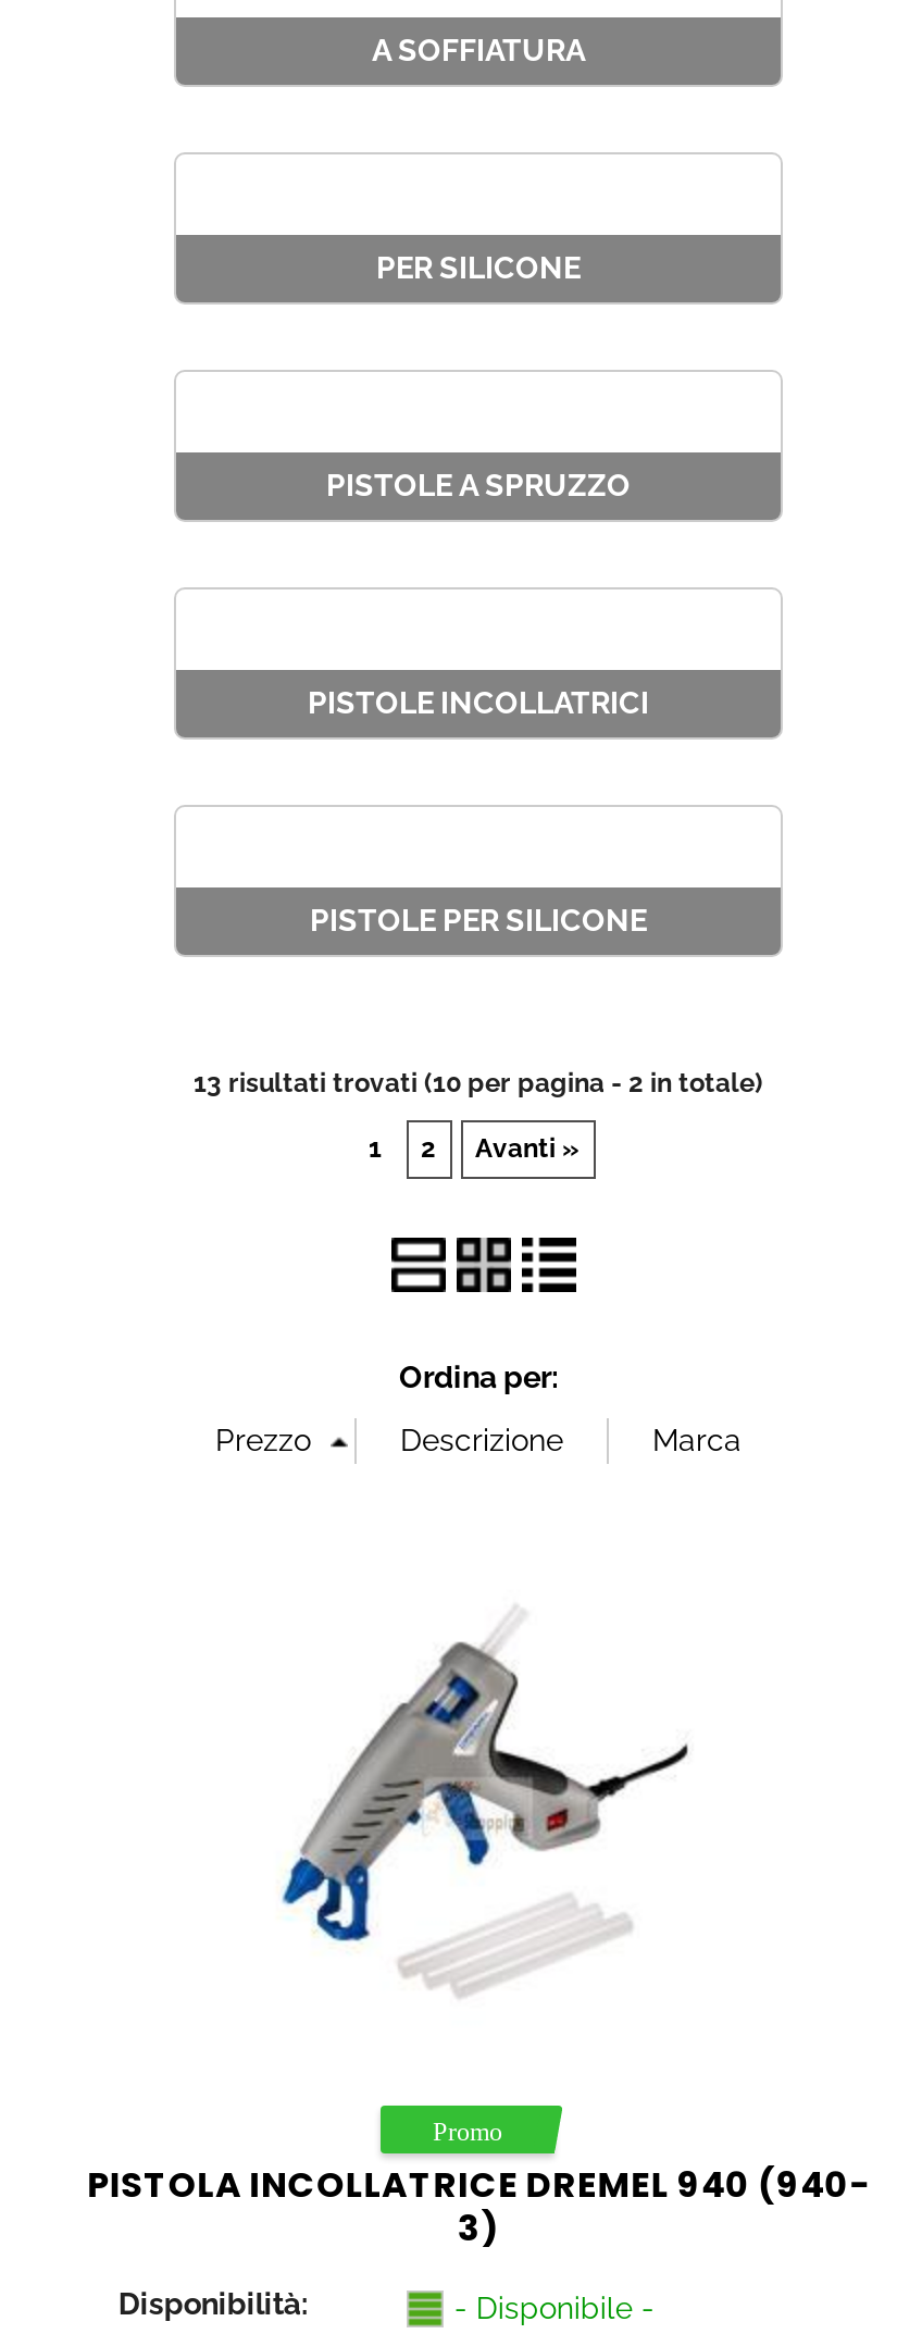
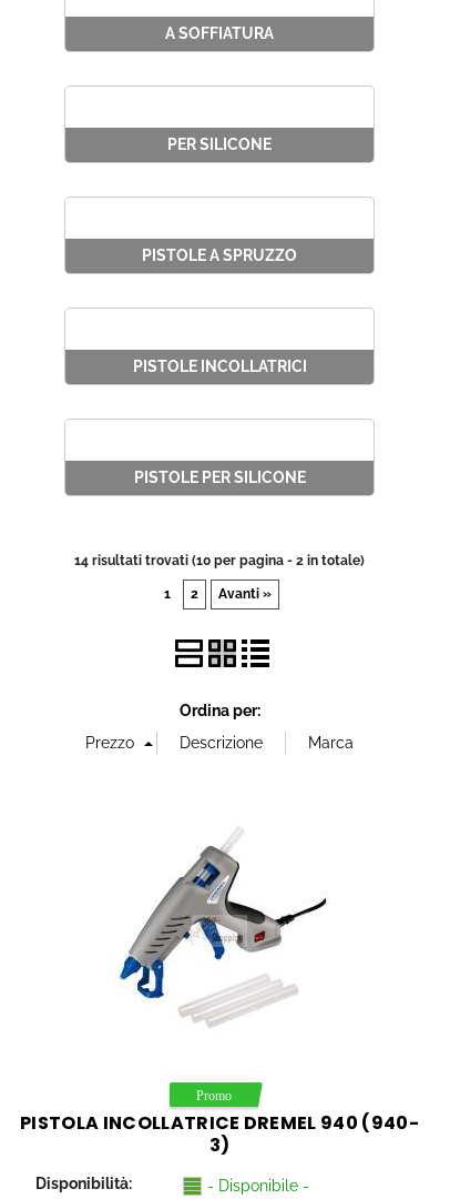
- 13 risultati trovati (10 per pagina - 2 in totale)
+ 14 risultati trovati (10 per pagina - 2 in totale)
